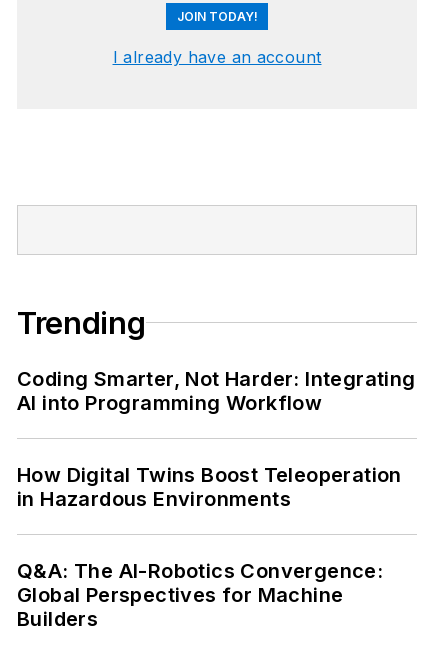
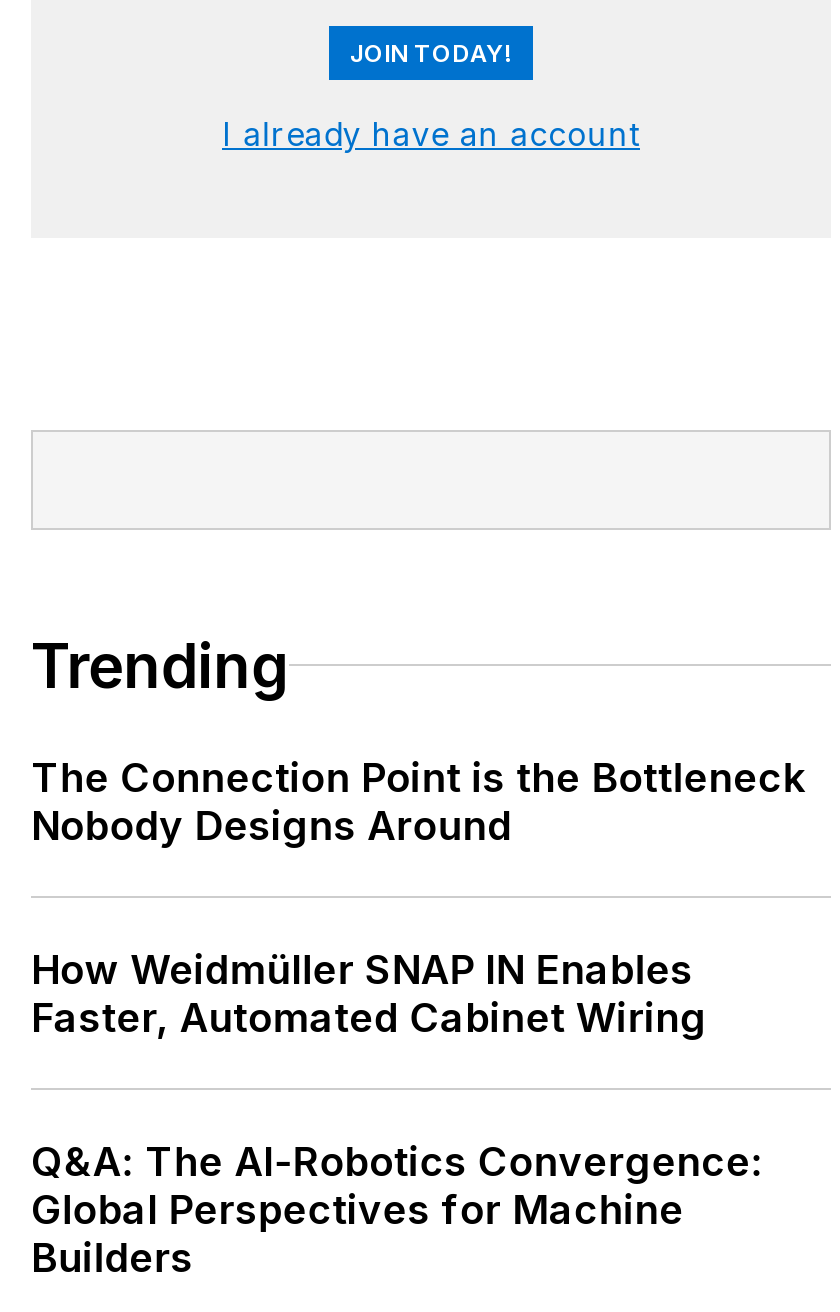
- Coding Smarter, Not Harder: Integrating
- AI into Programming Workflow
+ The Connection Point is the Bottleneck
+ Nobody Designs Around

- How Digital Twins Boost Teleoperation
- in Hazardous Environments
+ How Weidmüller SNAP IN Enables
+ Faster, Automated Cabinet Wiring
